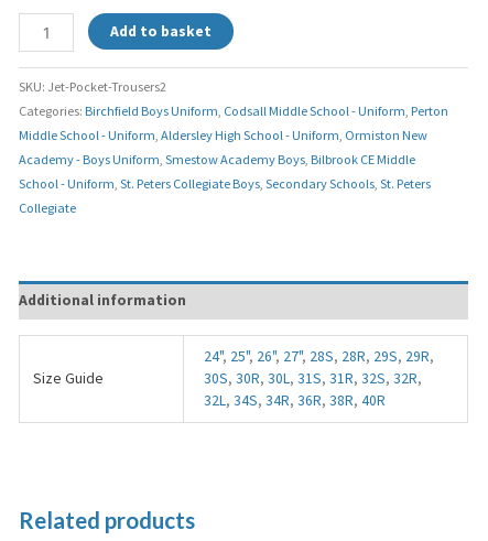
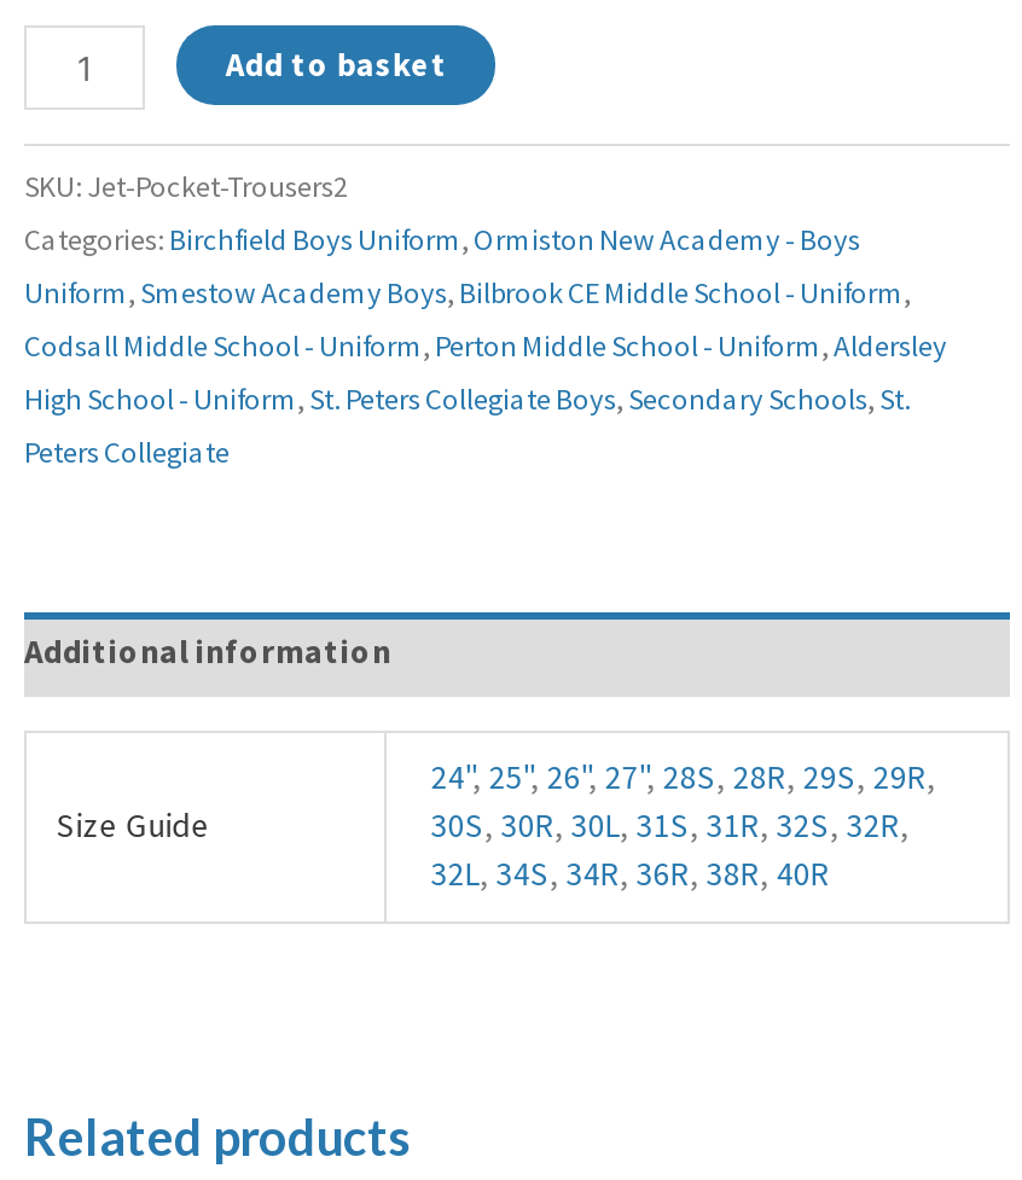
- Categories: Birchfield Boys Uniform, Codsall Middle School - Uniform, Perton
+ Categories: Birchfield Boys Uniform, Ormiston New Academy - Boys

- Middle School - Uniform, Aldersley High School - Uniform, Ormiston New
+ Uniform, Smestow Academy Boys, Bilbrook CE Middle School - Uniform,

- Academy - Boys Uniform, Smestow Academy Boys,Bilbrook CE Middle
+ Codsall Middle School - Uniform, Perton Middle School - Uniform,Aldersley

- School - Uniform, St. Peters Collegiate Boys, Secondary Schools, St. Peters
+ High School - Uniform, St. Peters Collegiate Boys, Secondary Schools, St.

- Collegiate
+ Peters Collegiate
